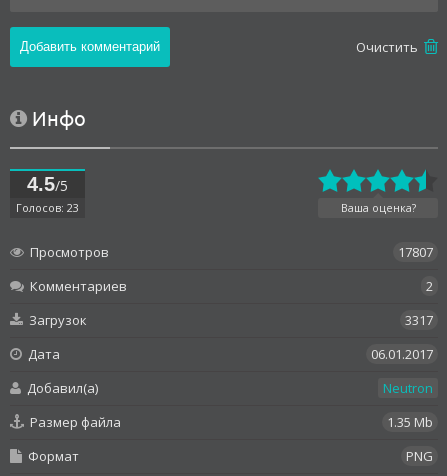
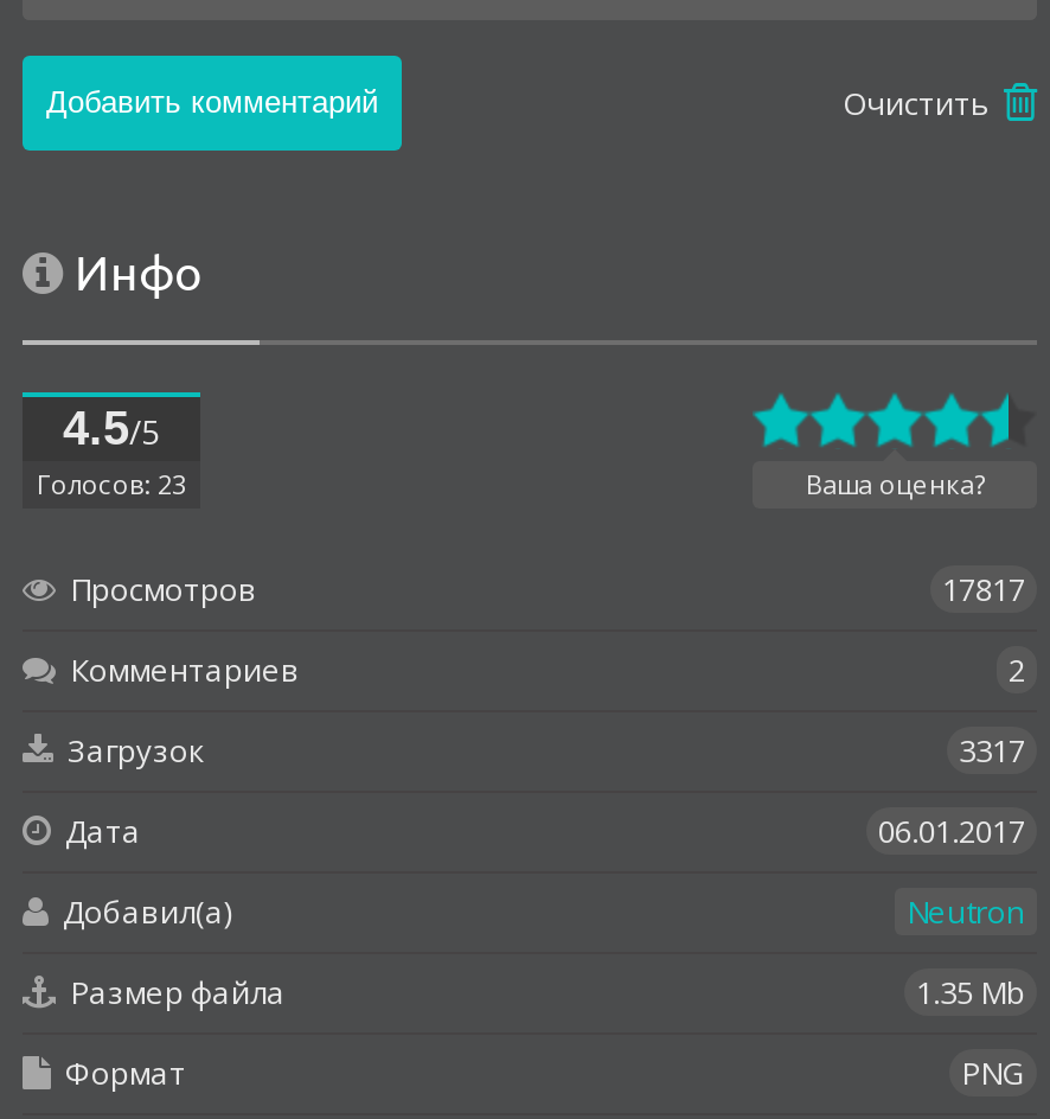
- 17807
+ 17817
